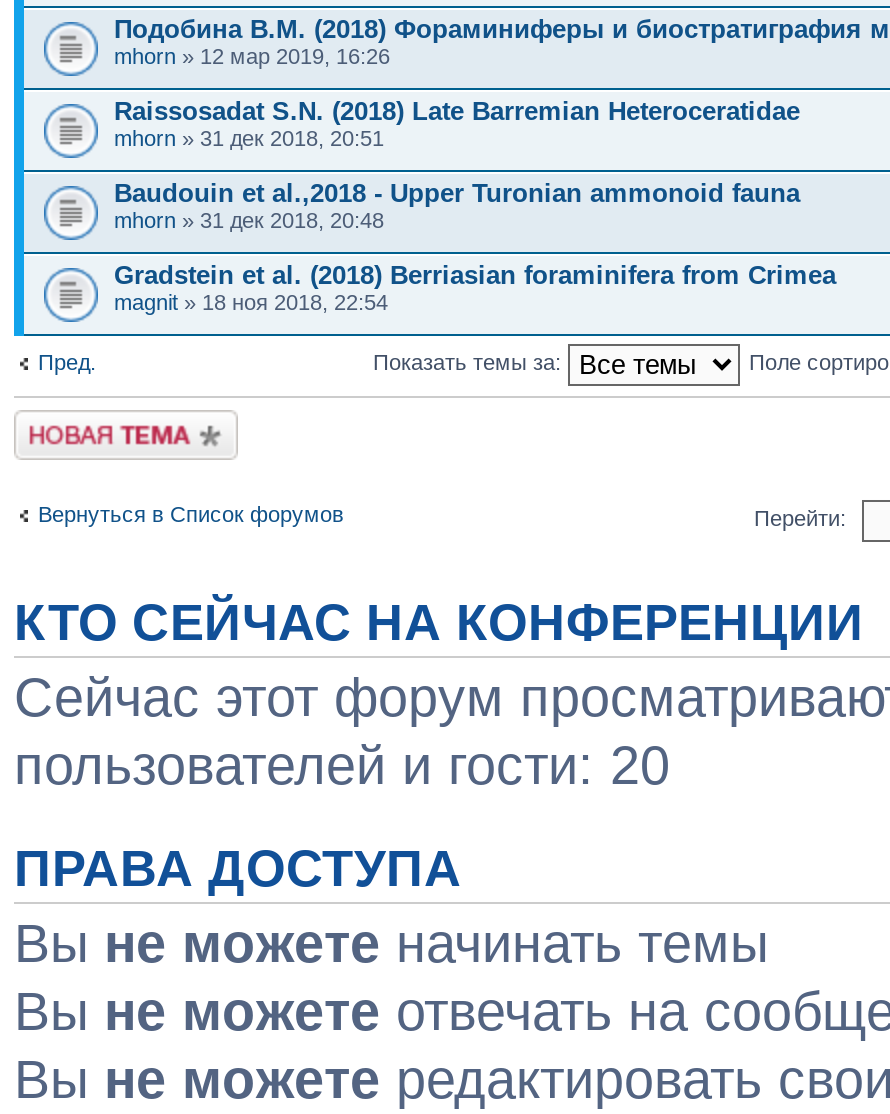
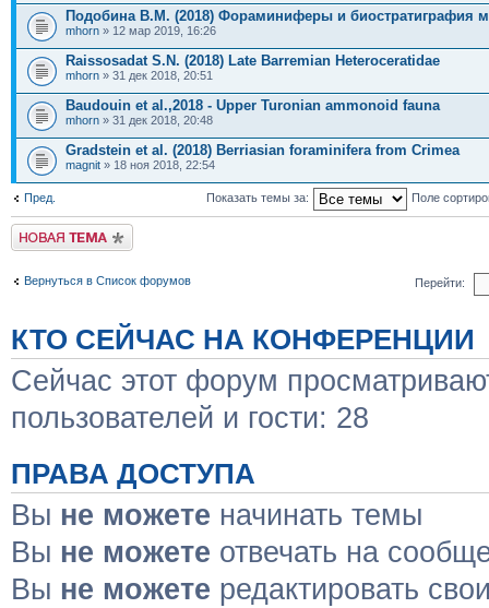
- пользователей и гости: 20
+ пользователей и гости: 28
